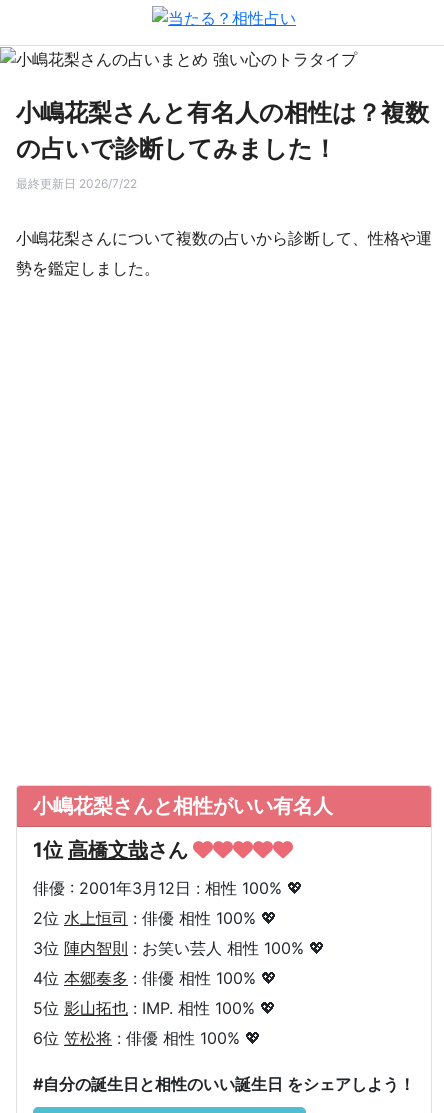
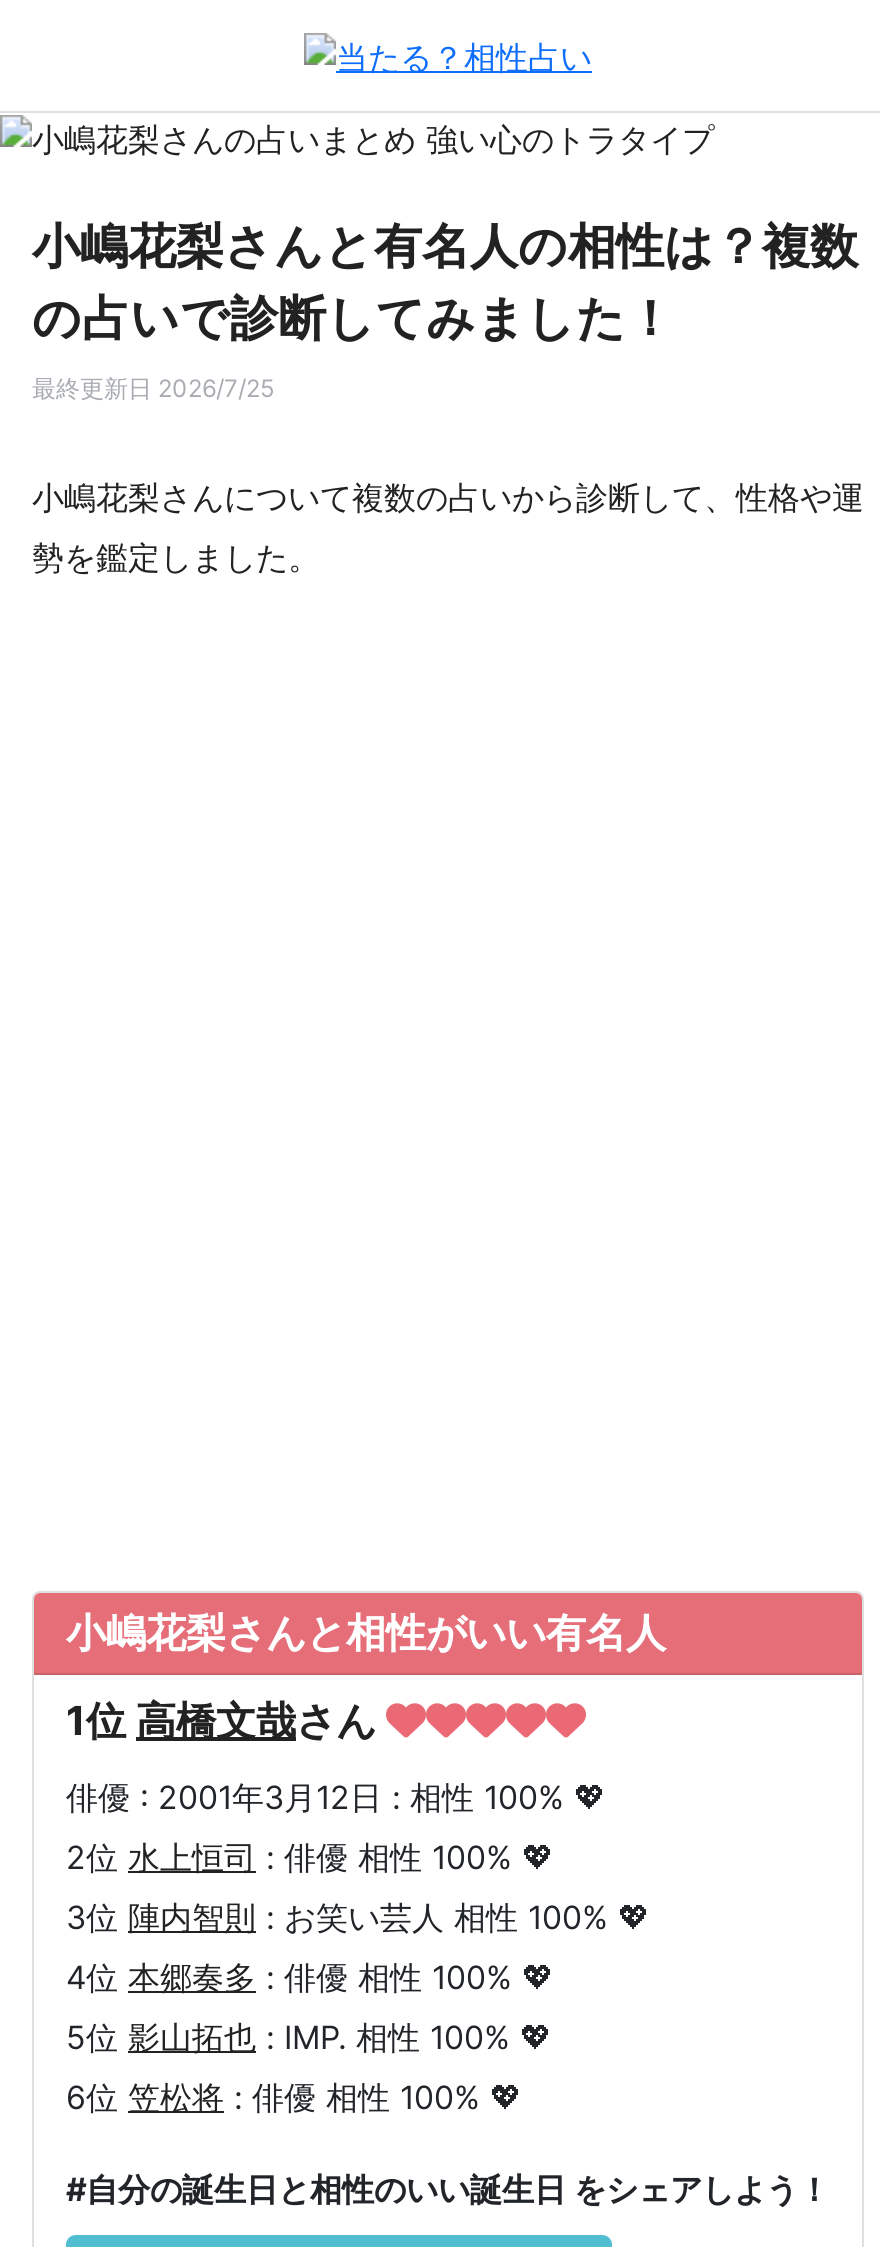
- 最終更新日 2026/7/22
+ 最終更新日 2026/7/25
